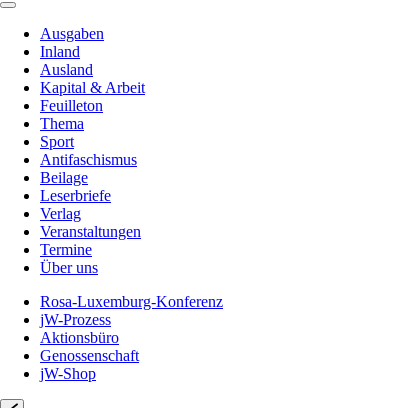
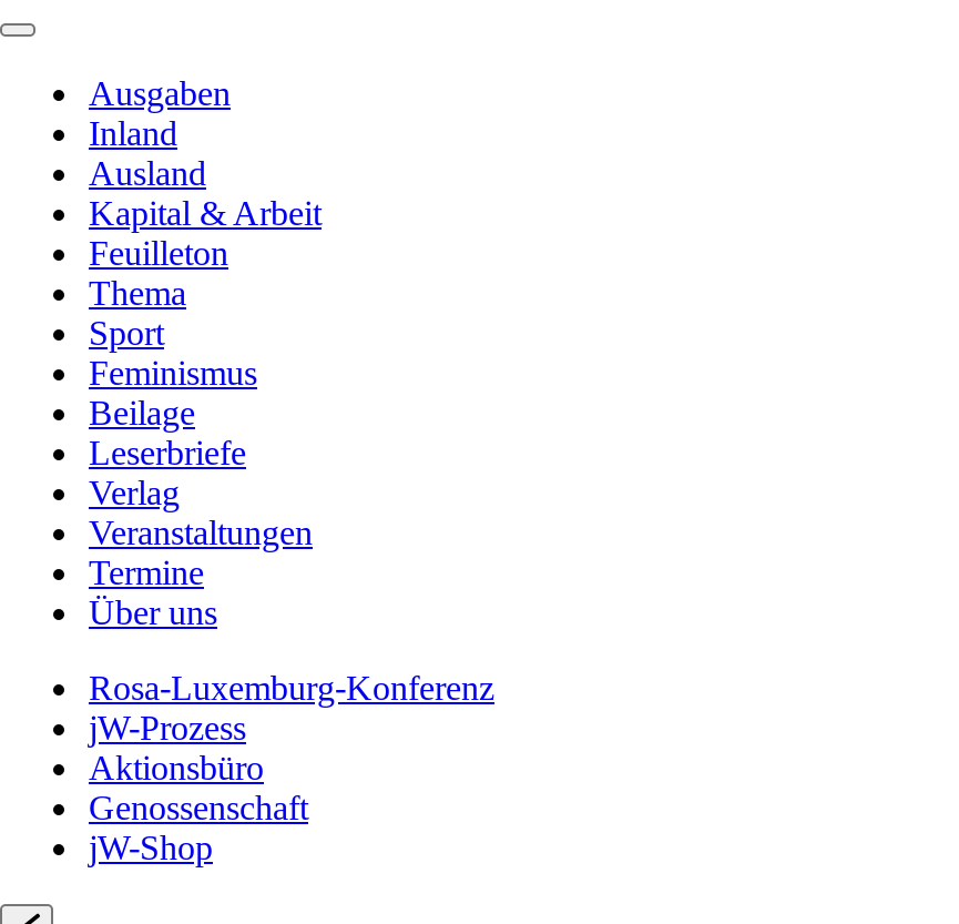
- Antifaschismus
+ Feminismus
